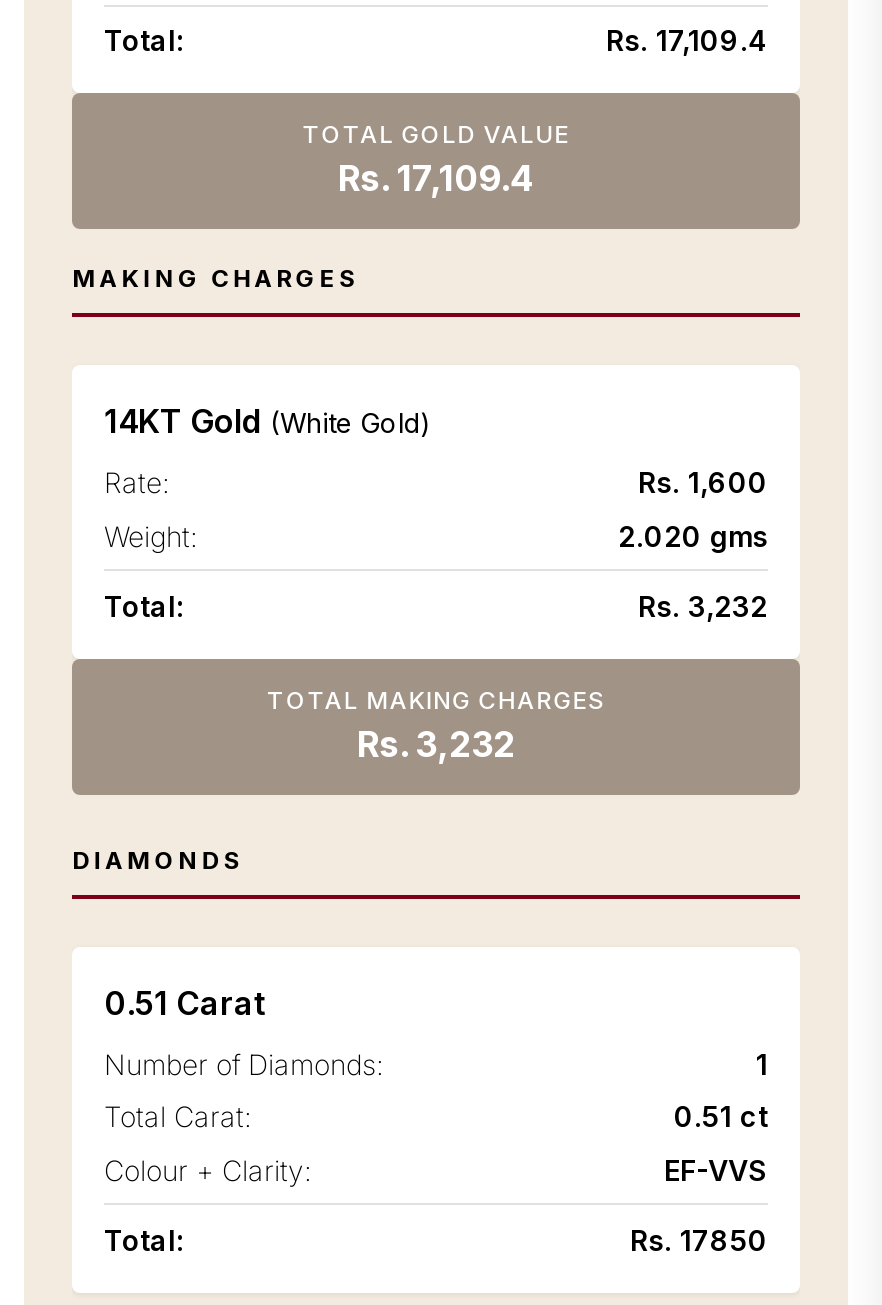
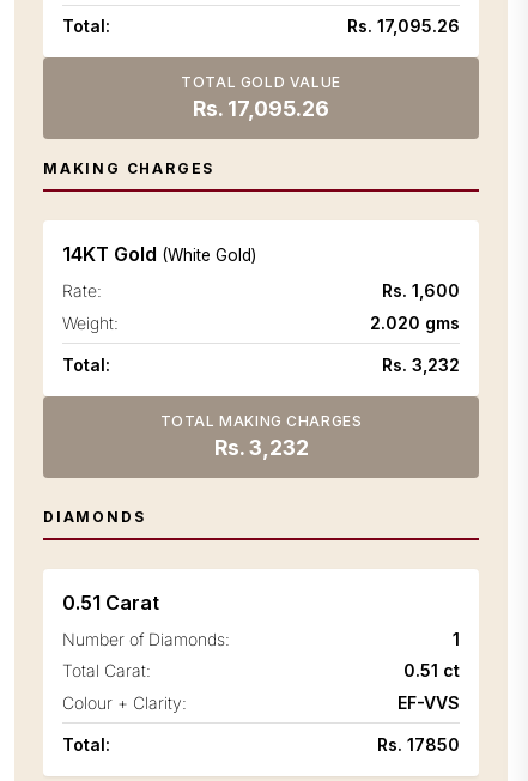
- Rs. 17,109.4
+ Rs. 17,095.26

- Rs. 17,109.4
+ Rs. 17,095.26
